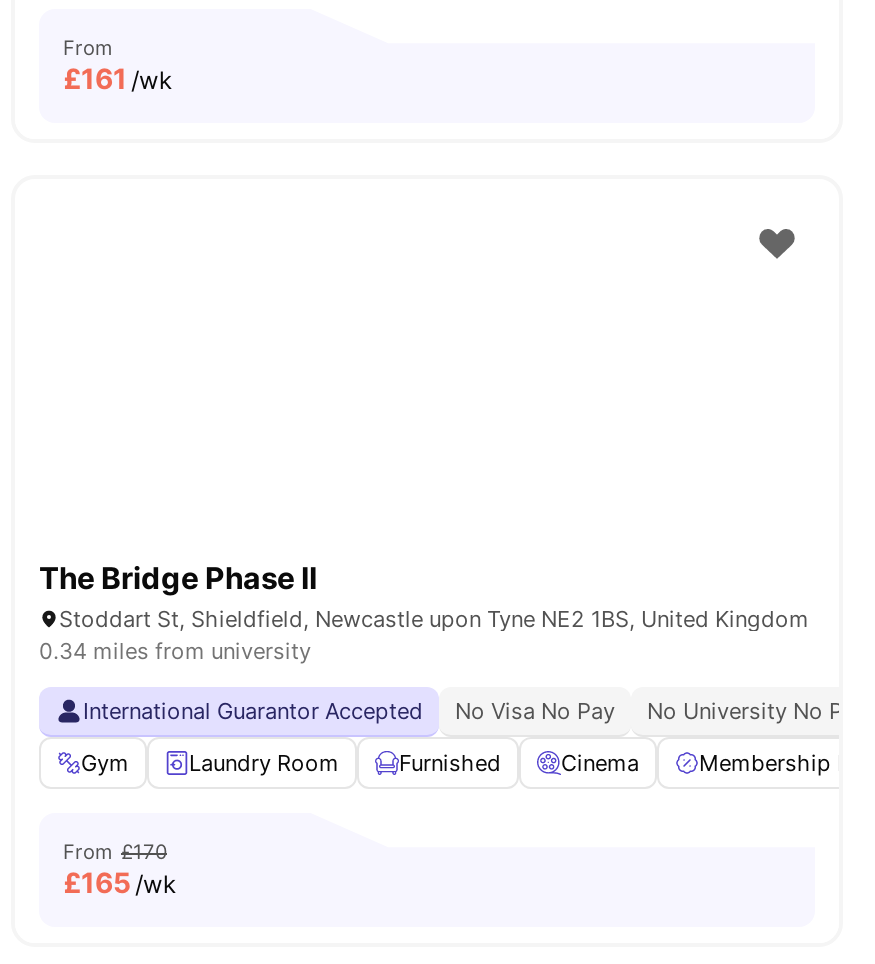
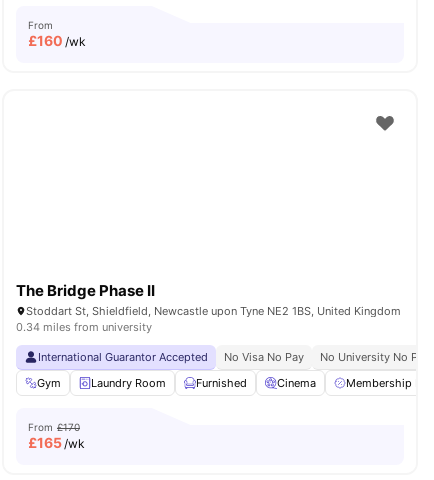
- £161 /wk
+ £160 /wk
